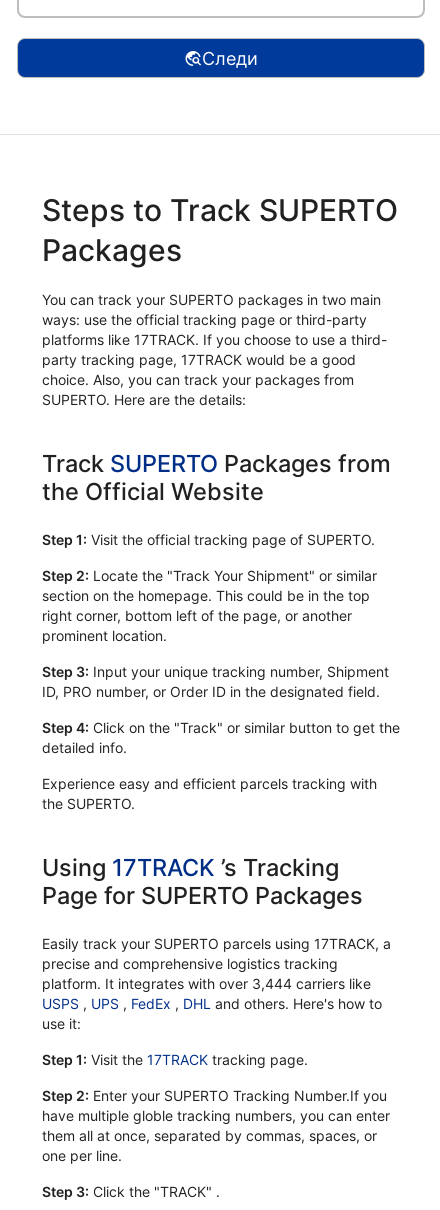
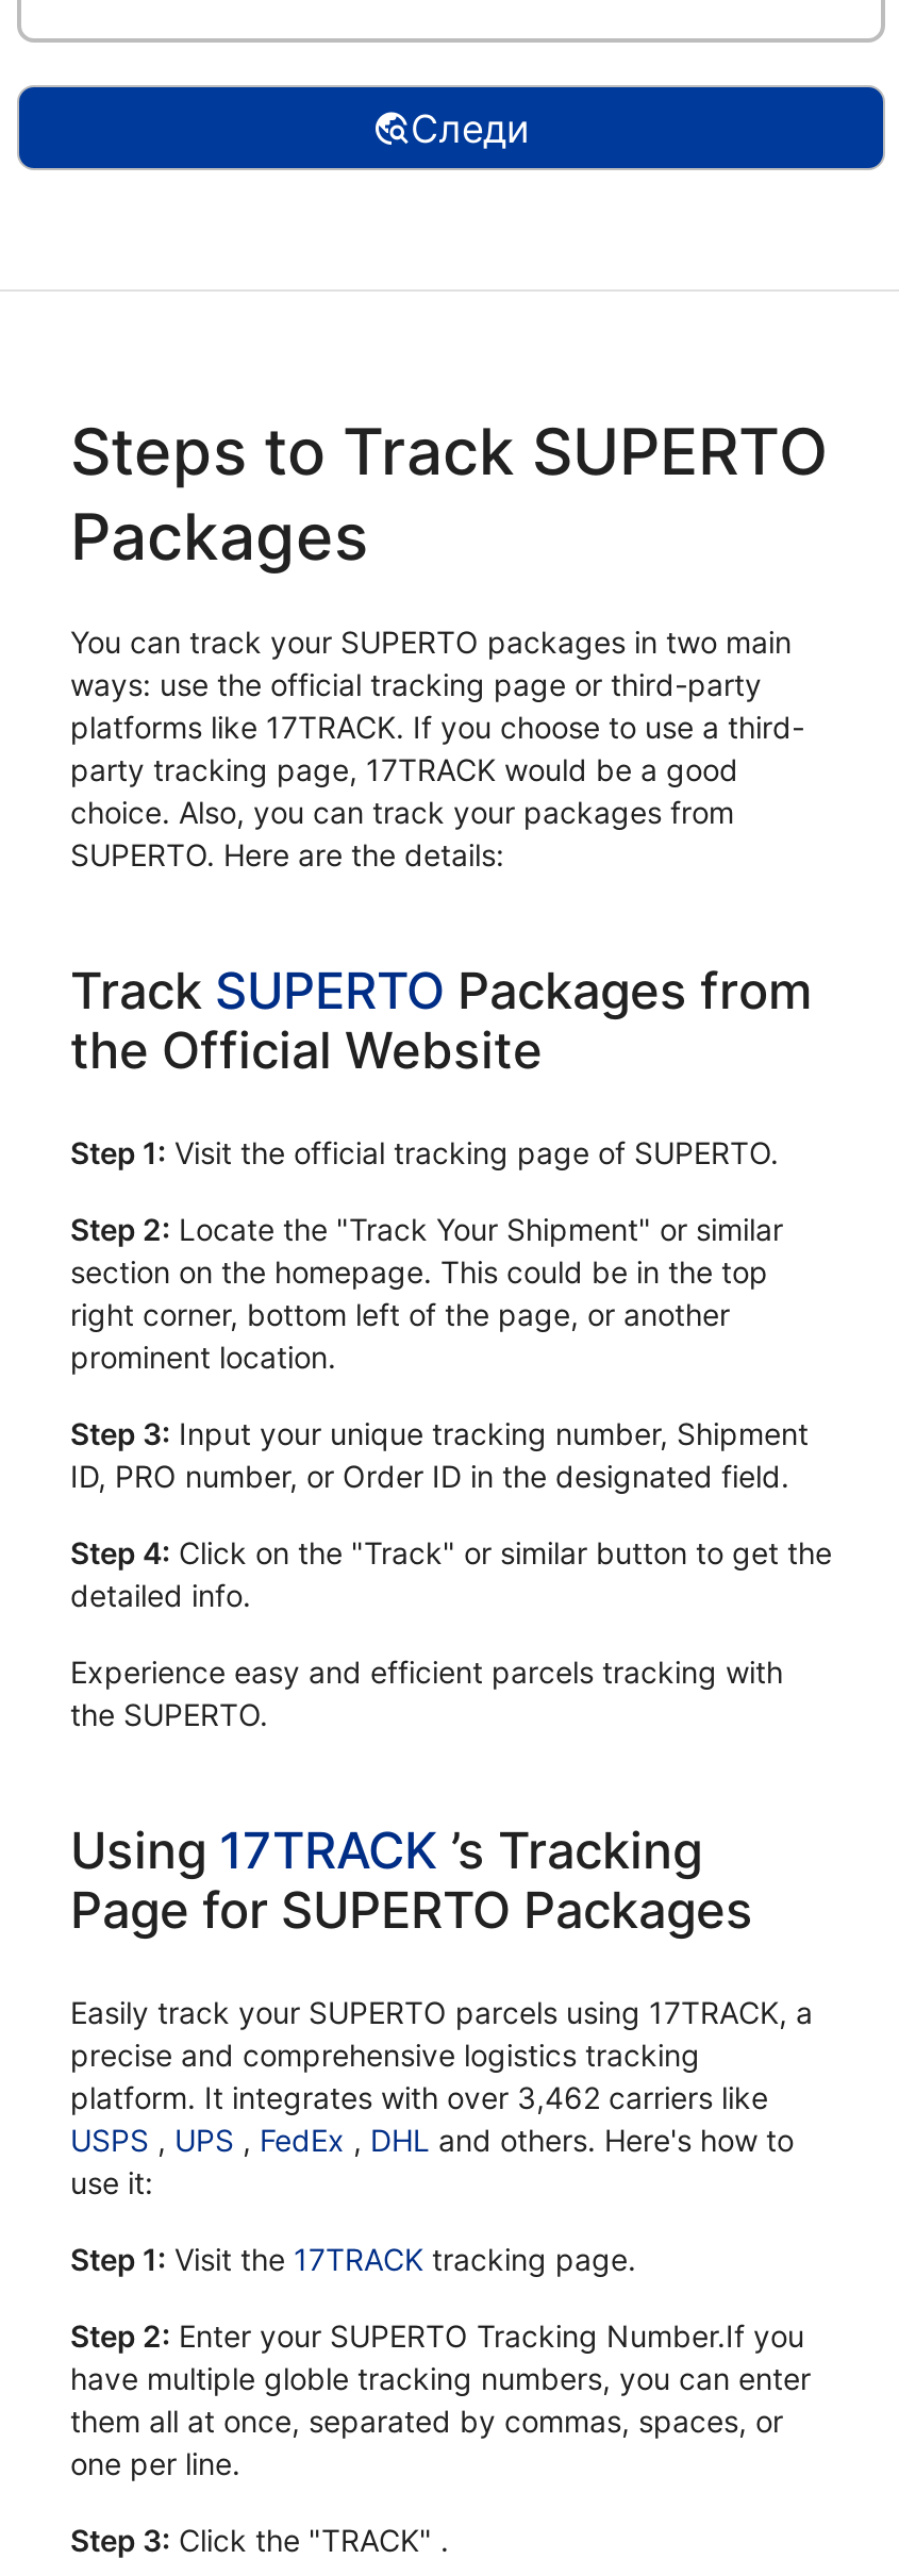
- platform. It integrates with over 3,444 carriers like
+ platform. It integrates with over 3,462 carriers like
